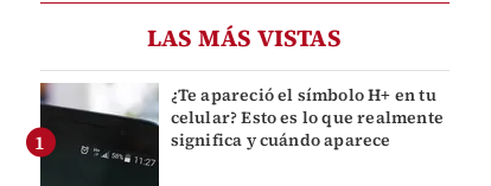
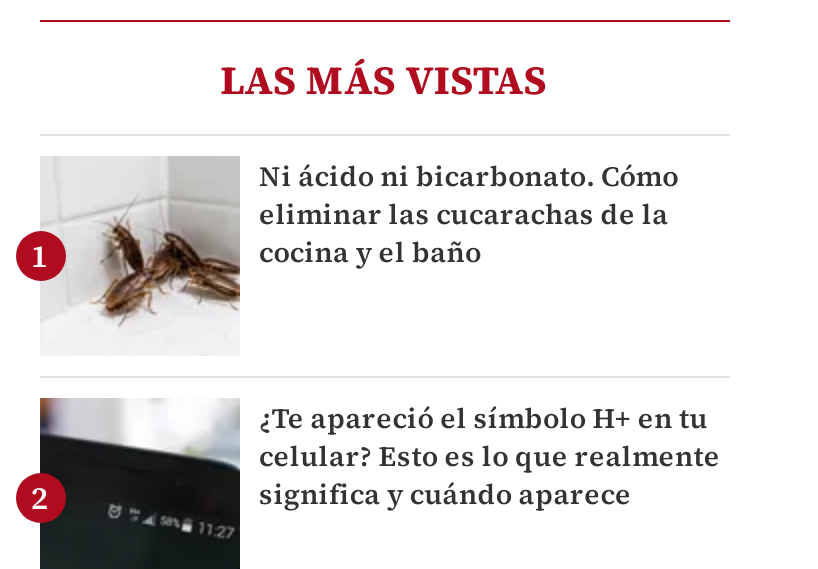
+ [image]
+ Ni ácido ni bicarbonato. Cómo
+ eliminar las cucarachas de la
+ cocina y el baño
